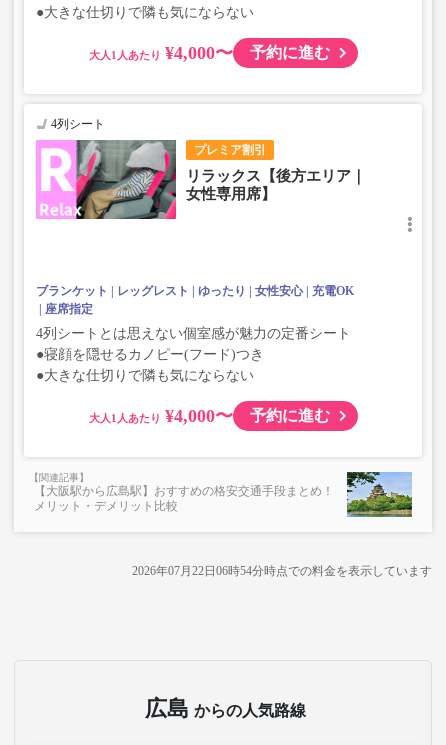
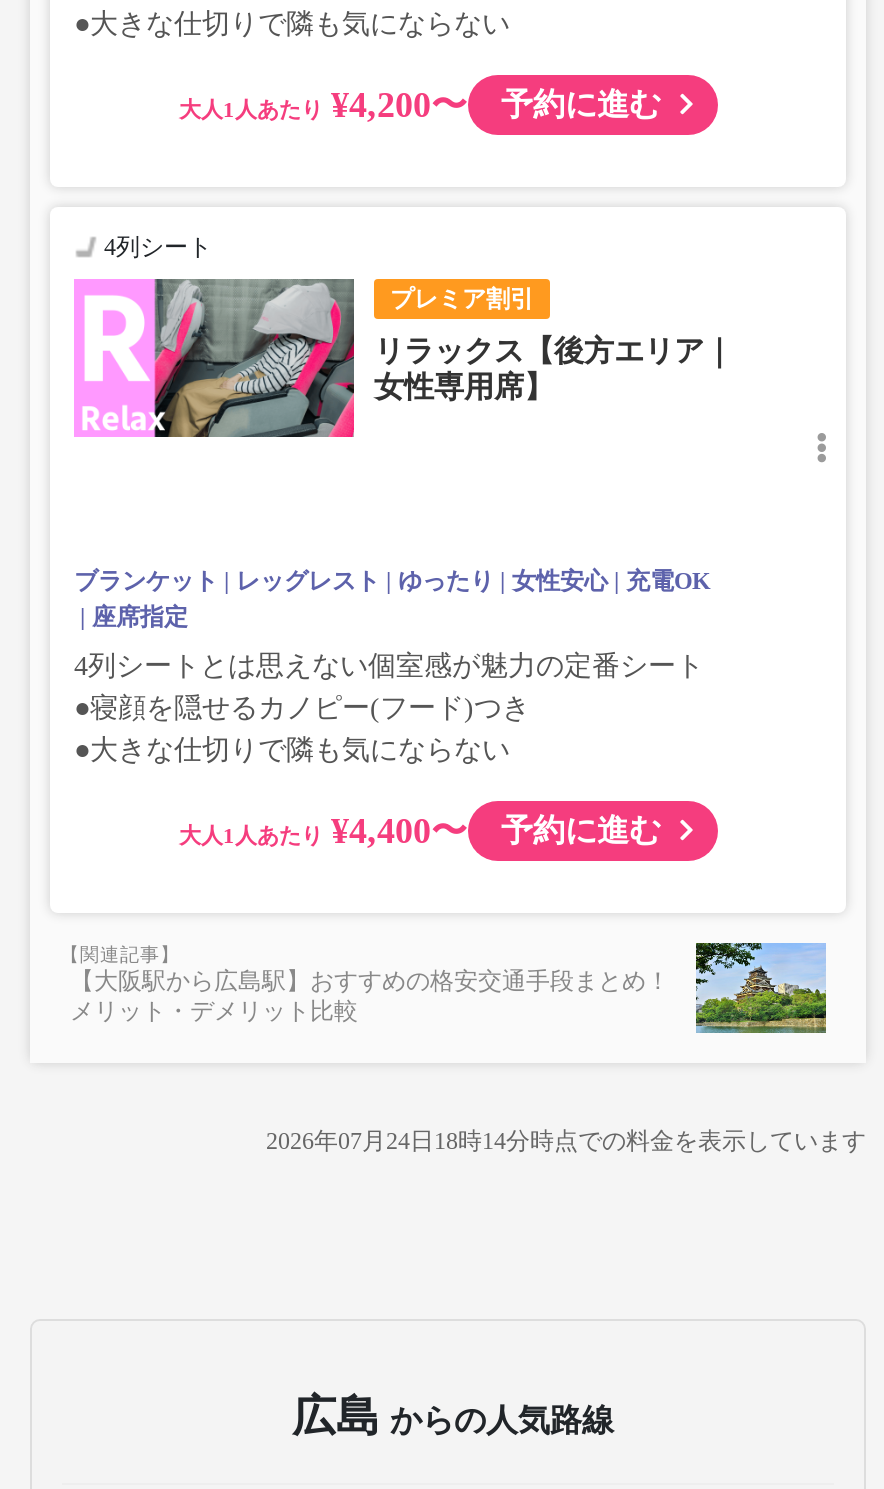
- ¥4,000〜 予約に進む
+ ¥4,200〜 予約に進む

- ¥4,000〜 予約に進む
+ ¥4,400〜 予約に進む

- 2026年07月22日06時54分時点での料金を表示しています
+ 2026年07月24日18時14分時点での料金を表示しています
